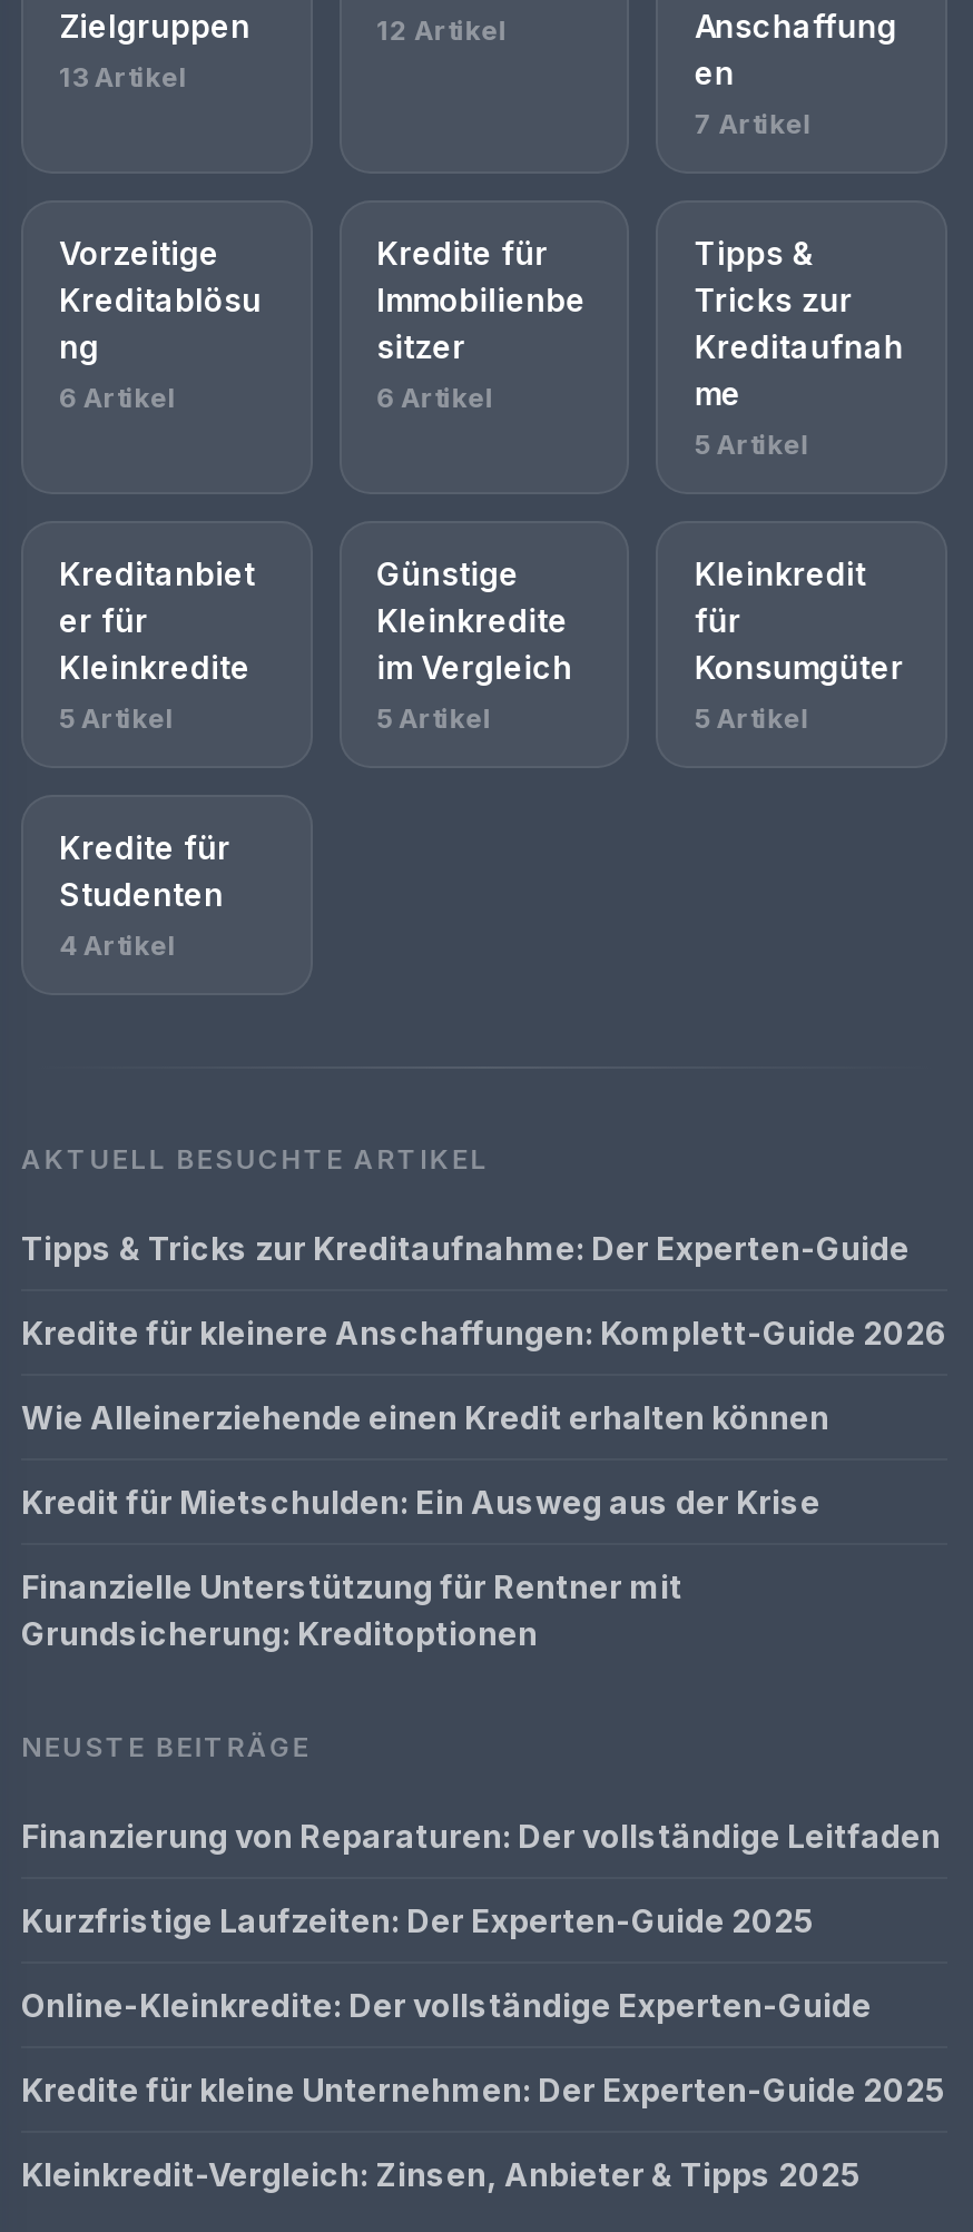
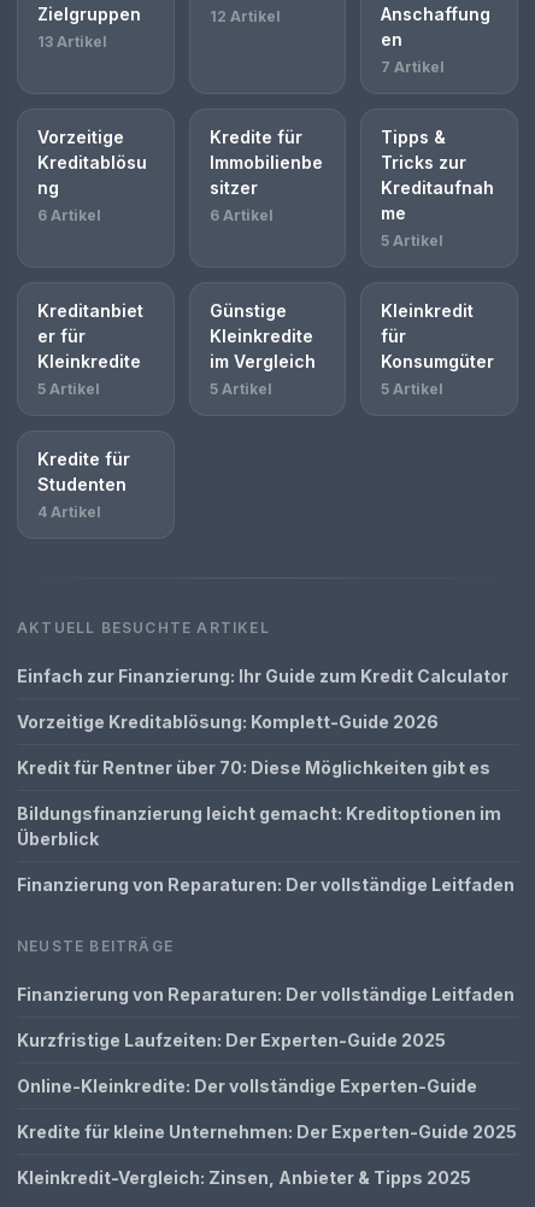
- Tipps & Tricks zur Kreditaufnahme: Der Experten-Guide
+ Einfach zur Finanzierung: Ihr Guide zum Kredit Calculator

- Kredite für kleinere Anschaffungen: Komplett-Guide 2026
+ Vorzeitige Kreditablösung: Komplett-Guide 2026

- Wie Alleinerziehende einen Kredit erhalten können
+ Kredit für Rentner über 70: Diese Möglichkeiten gibt es

- Kredit für Mietschulden: Ein Ausweg aus der Krise
+ Bildungsfinanzierung leicht gemacht: Kreditoptionen im
+ Überblick

- Finanzielle Unterstützung für Rentner mit
- Grundsicherung: Kreditoptionen
+ Finanzierung von Reparaturen: Der vollständige Leitfaden
